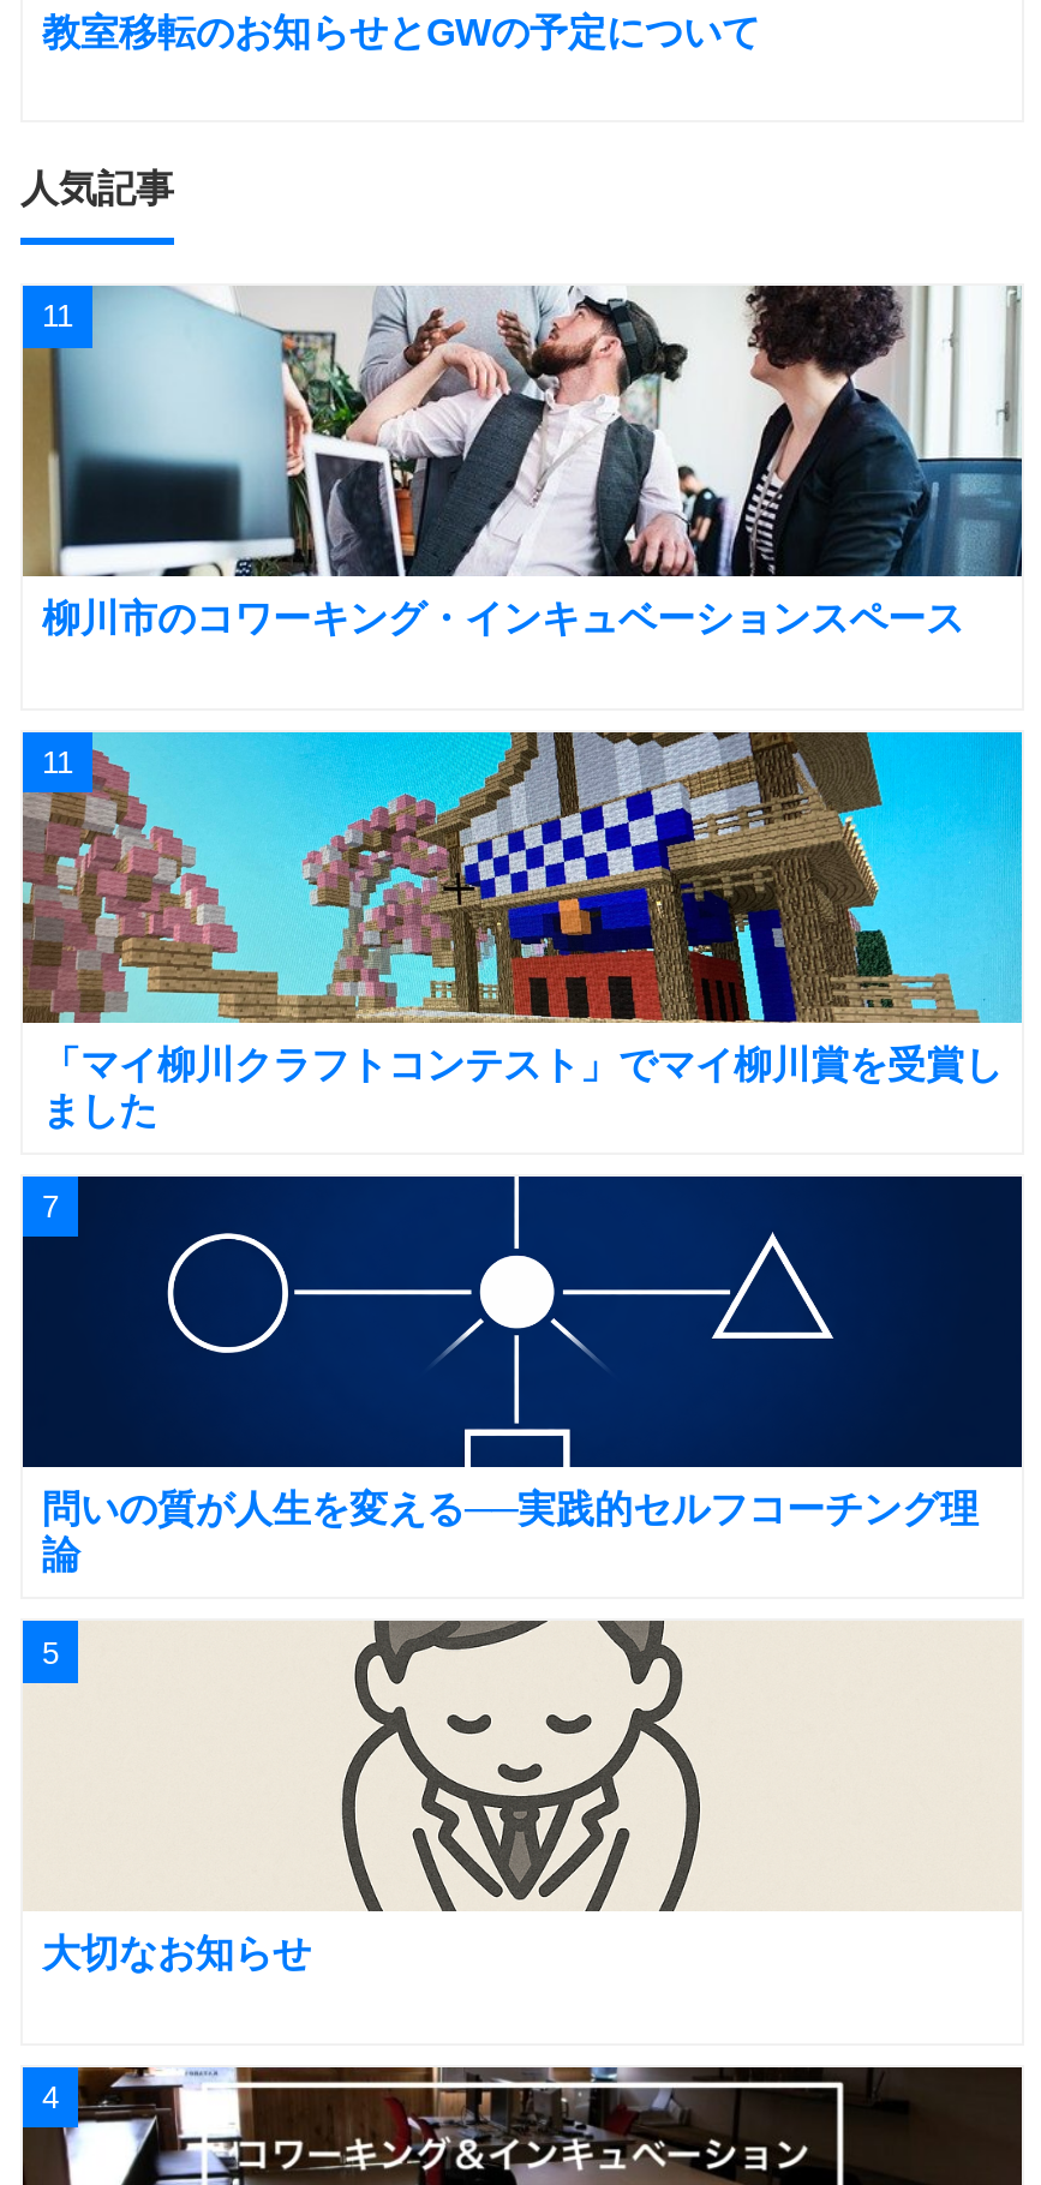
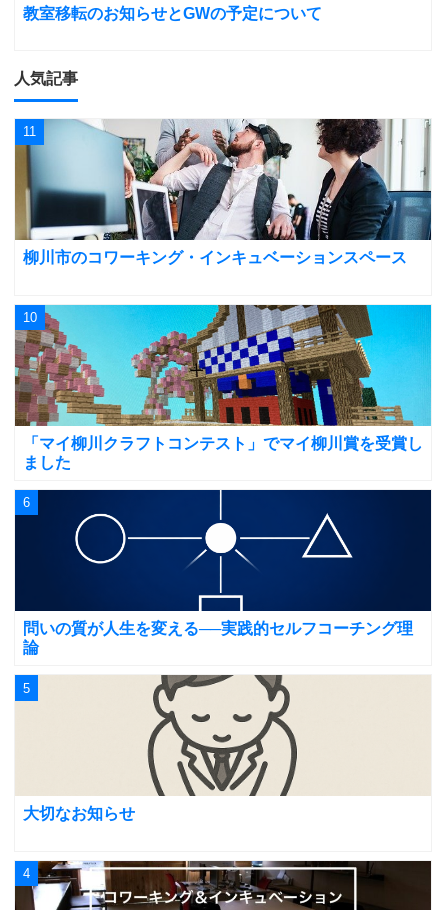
- 11
+ 10

- 7
+ 6
